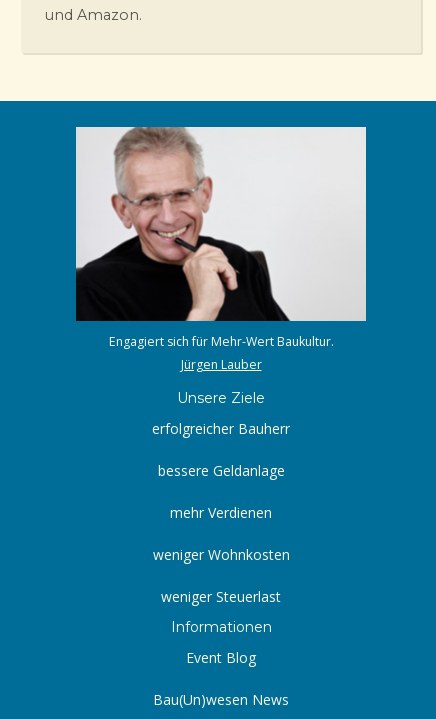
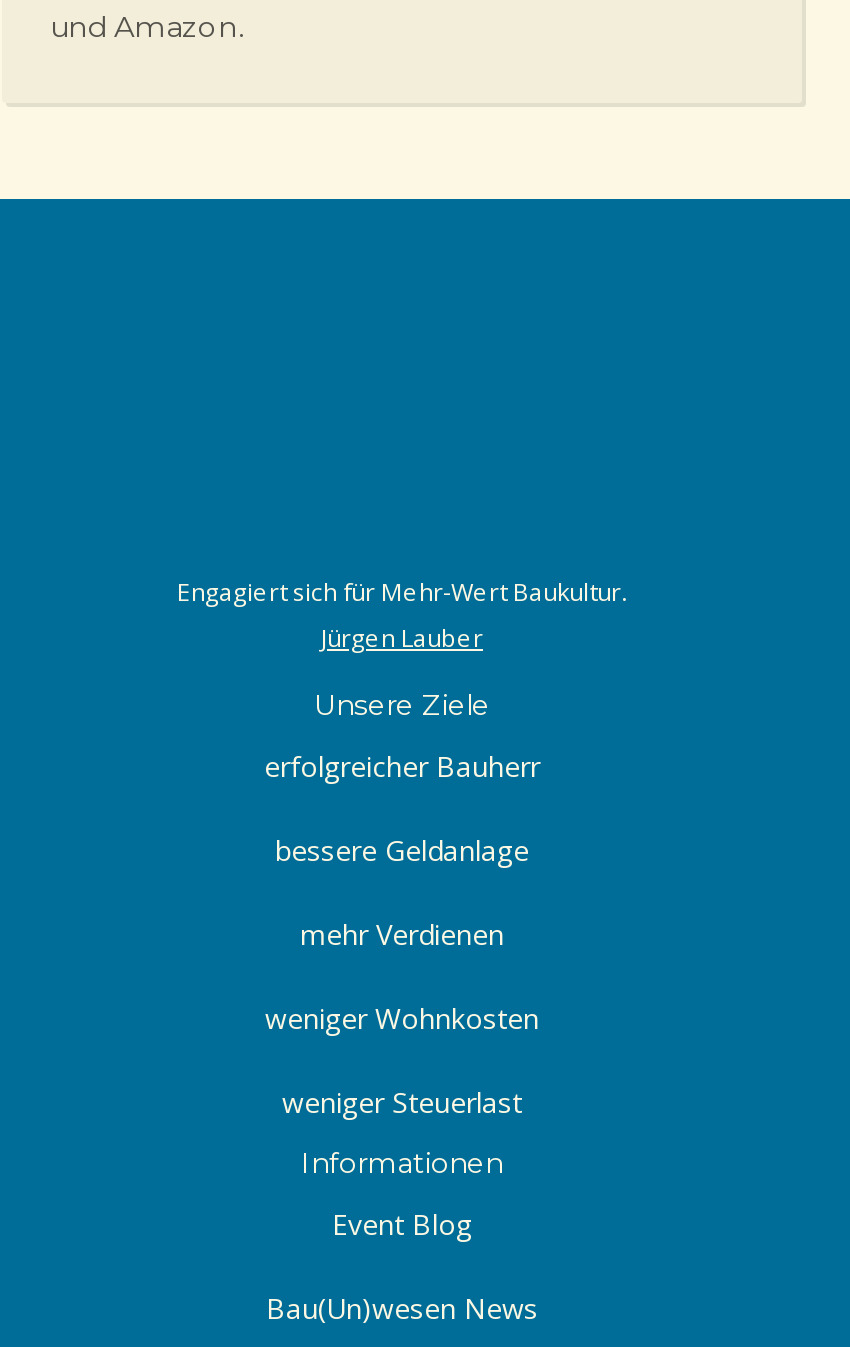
- [image]
